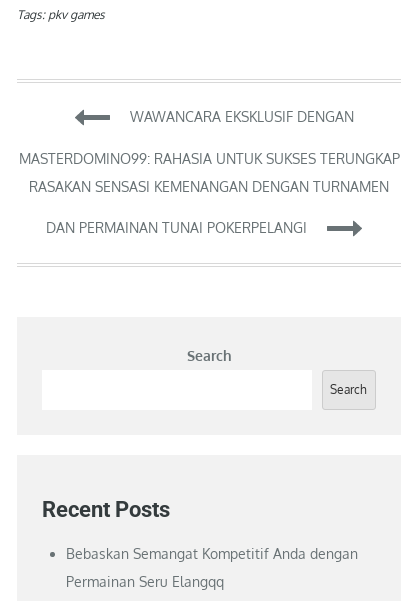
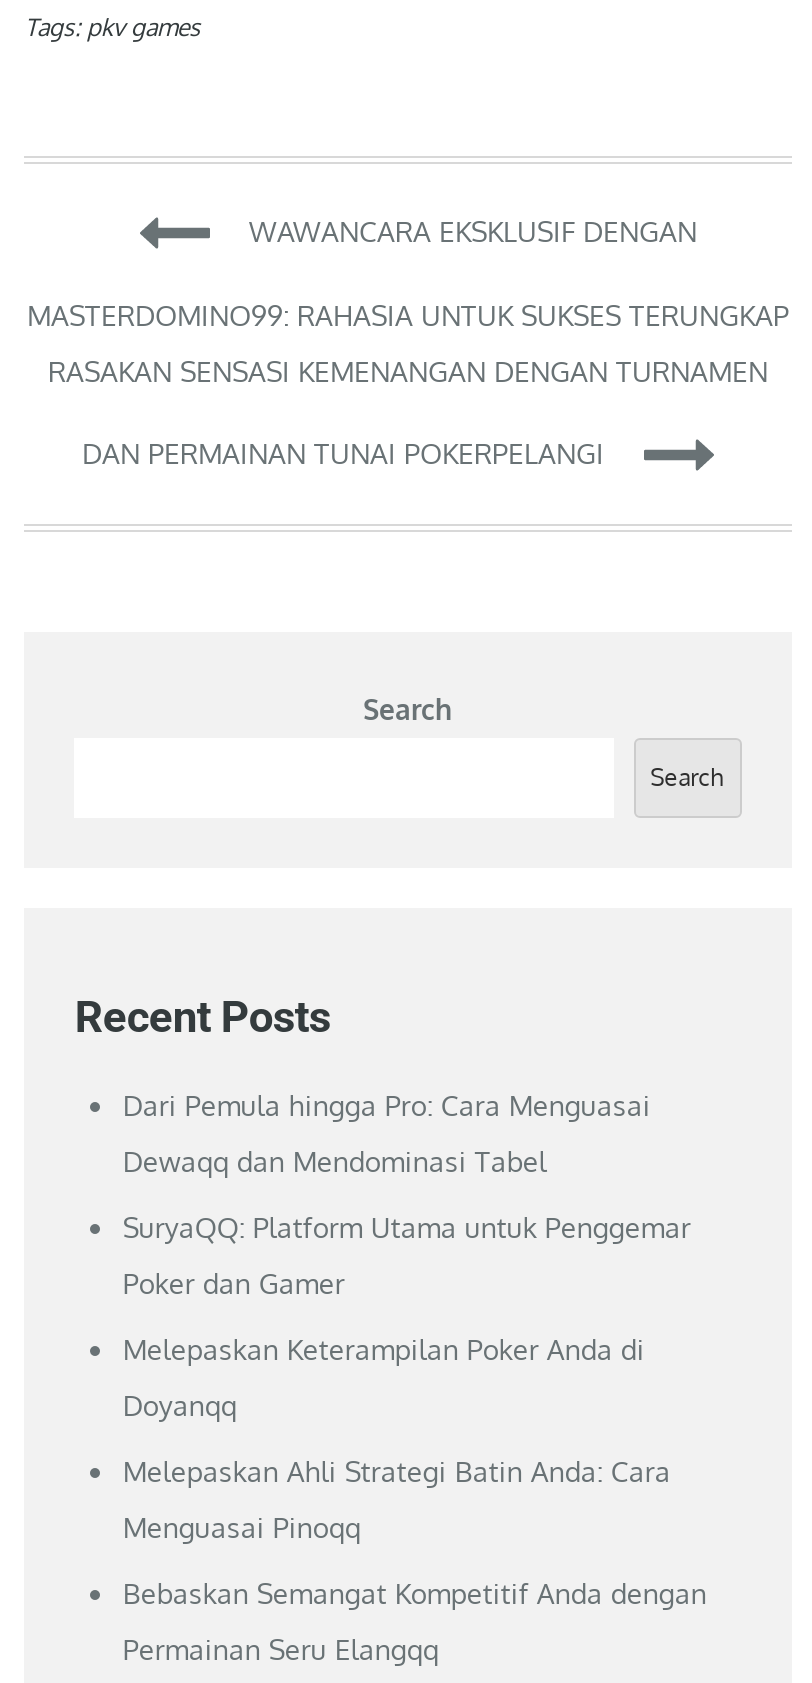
+ Dari Pemula hingga Pro: Cara Menguasai
+ Dewaqq dan Mendominasi Tabel
+ SuryaQQ: Platform Utama untuk Penggemar
+ Poker dan Gamer
+ Melepaskan Keterampilan Poker Anda di
+ Doyanqq
+ Melepaskan Ahli Strategi Batin Anda: Cara
+ Menguasai Pinoqq
